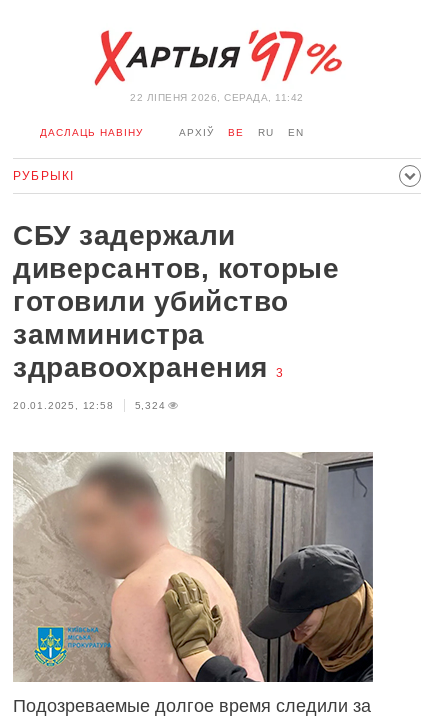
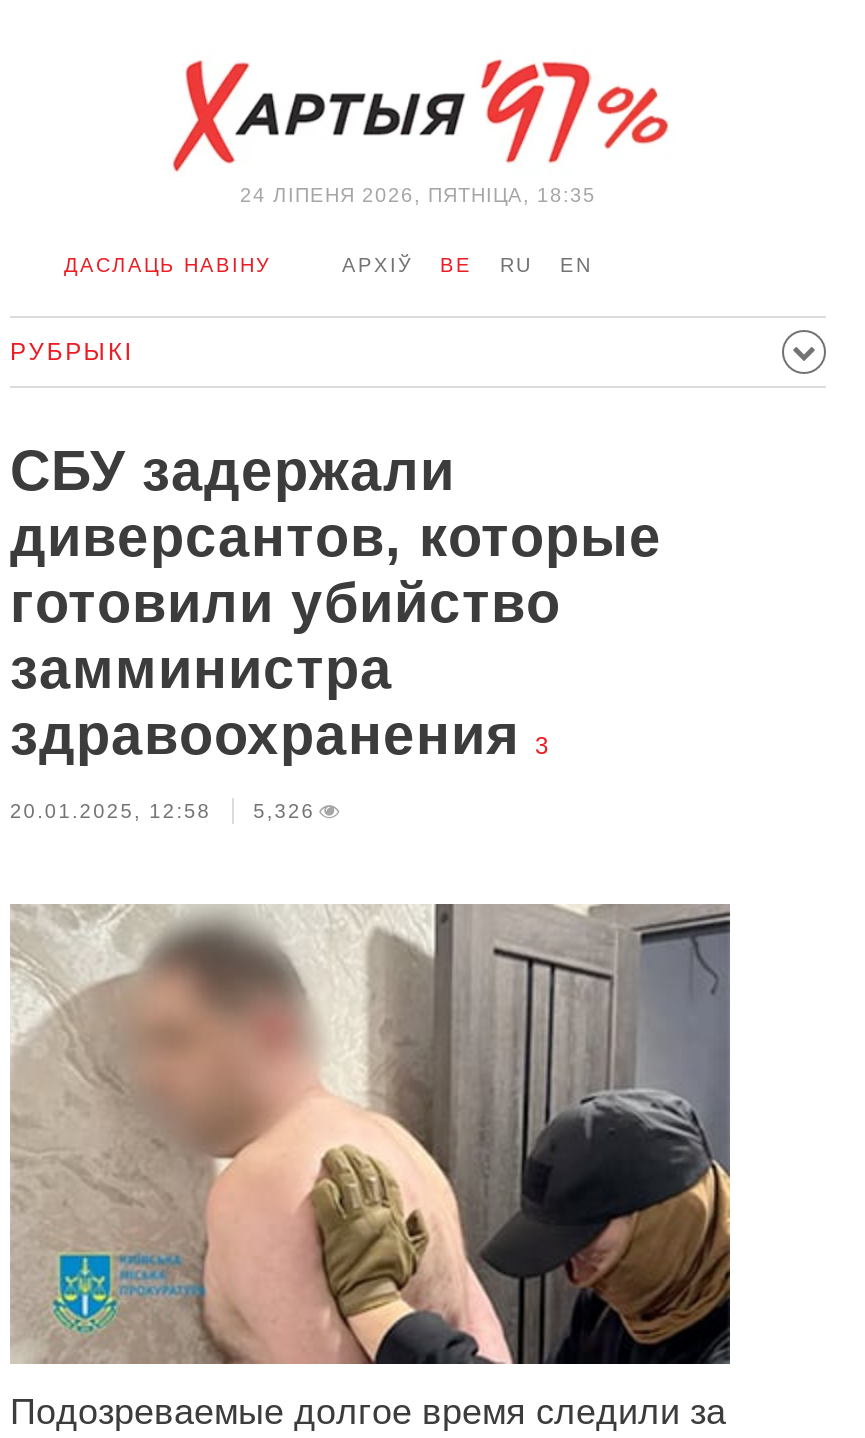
- 22 ЛIПЕНЯ 2026, СЕРАДА, 11:42
+ 24 ЛIПЕНЯ 2026, ПЯТНІЦА, 18:35

- 20.01.2025, 12:58 5,324
+ 20.01.2025, 12:58 5,326
